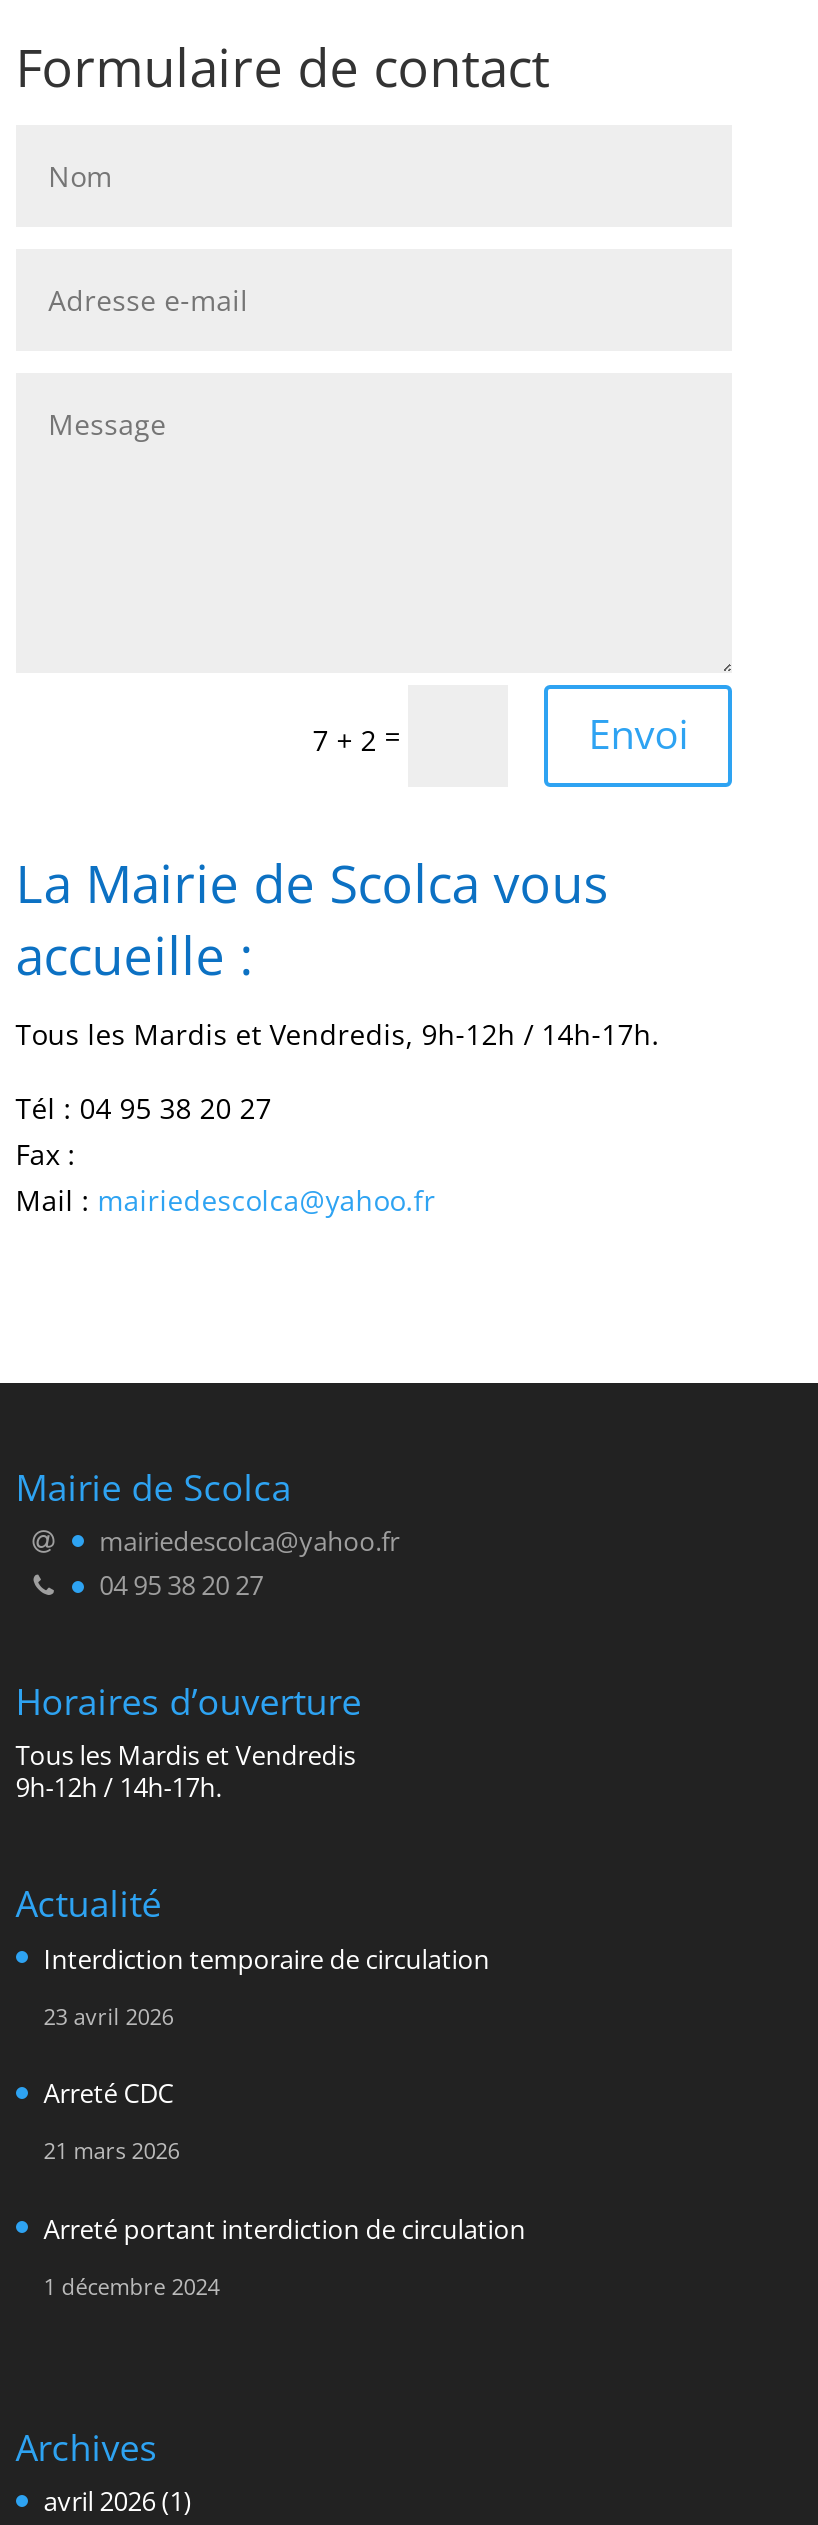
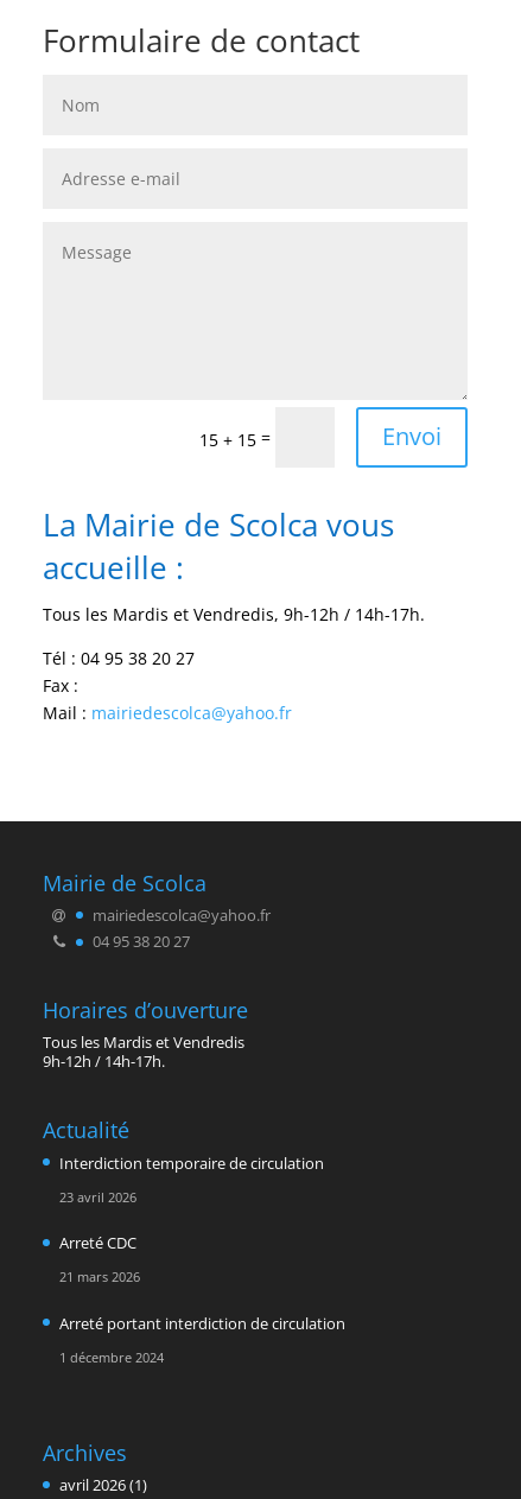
- 7 + 2 =
+ 15 + 15 =
